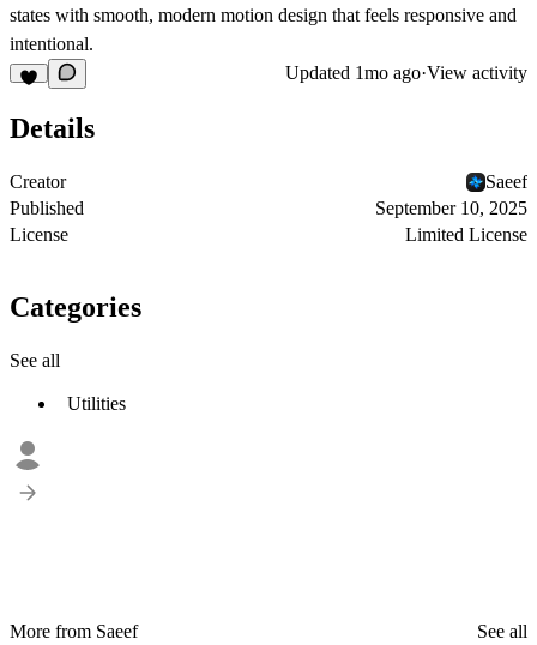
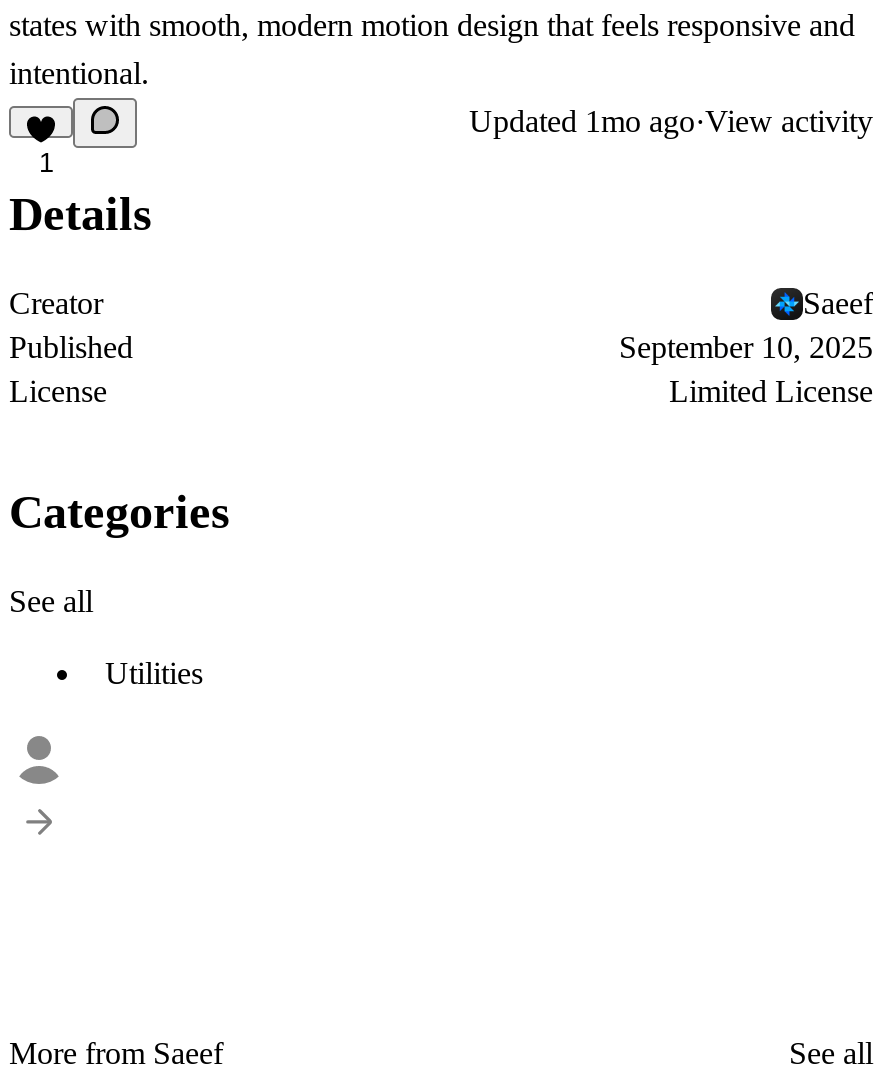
+ 1
